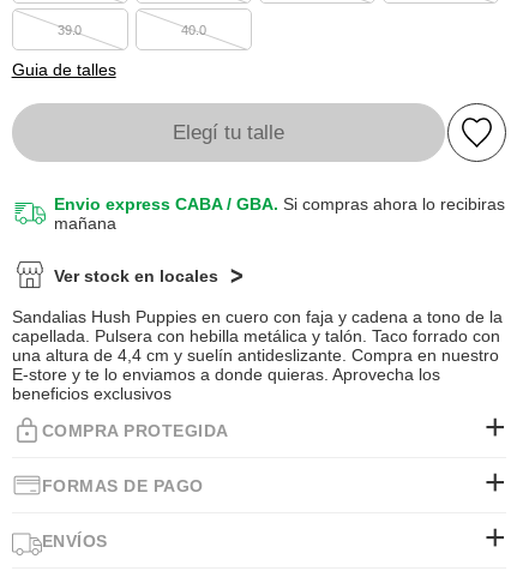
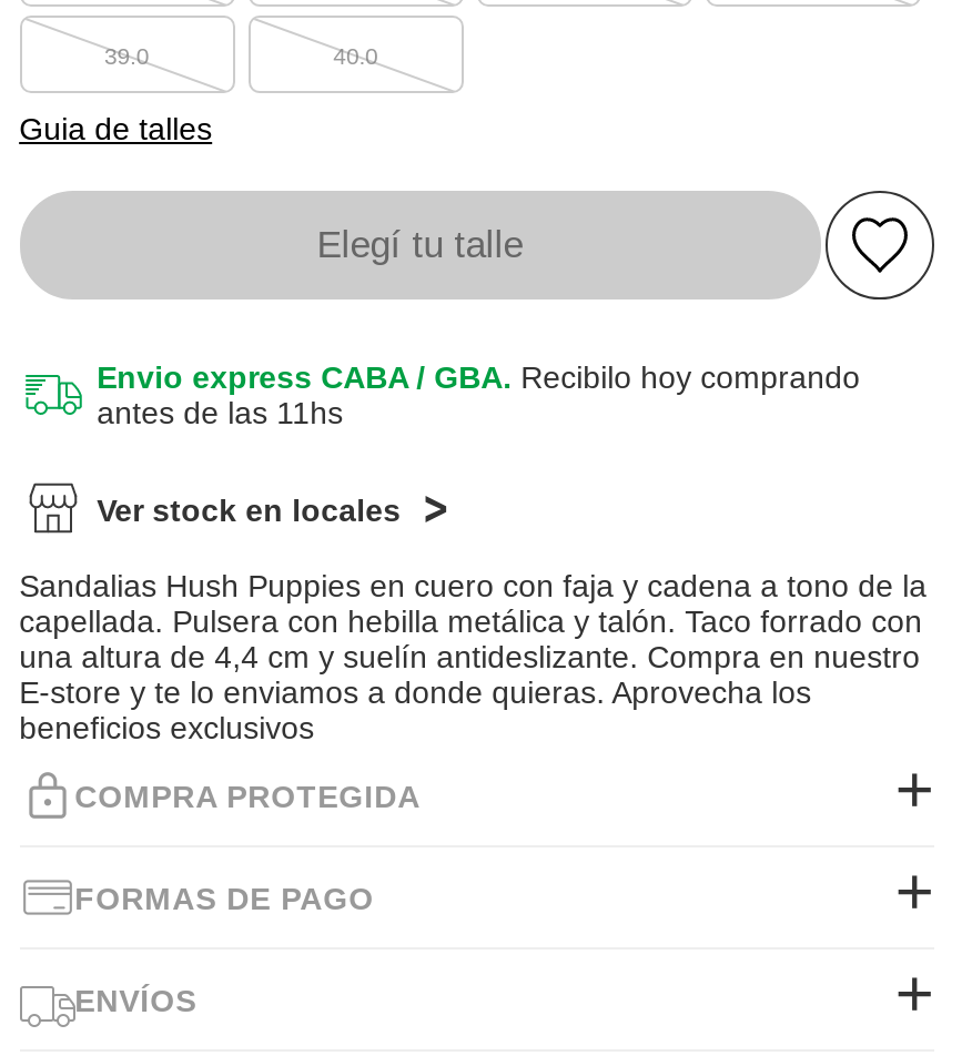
- Envio express CABA / GBA. Si compras ahora lo recibiras
- mañana
+ Envio express CABA / GBA. Recibilo hoy comprando
+ antes de las 11hs
